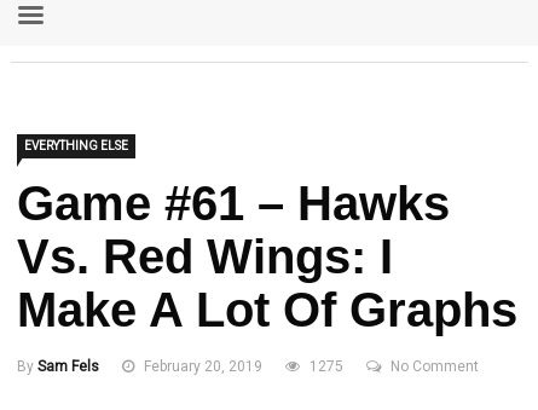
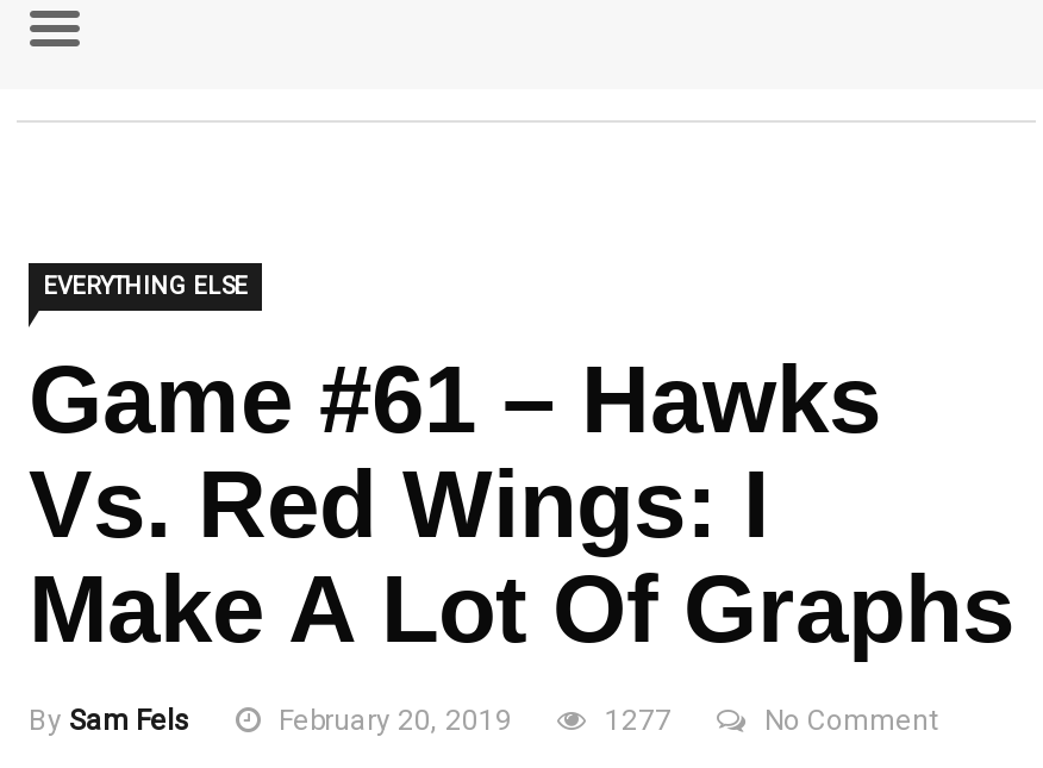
- 1275
+ 1277
